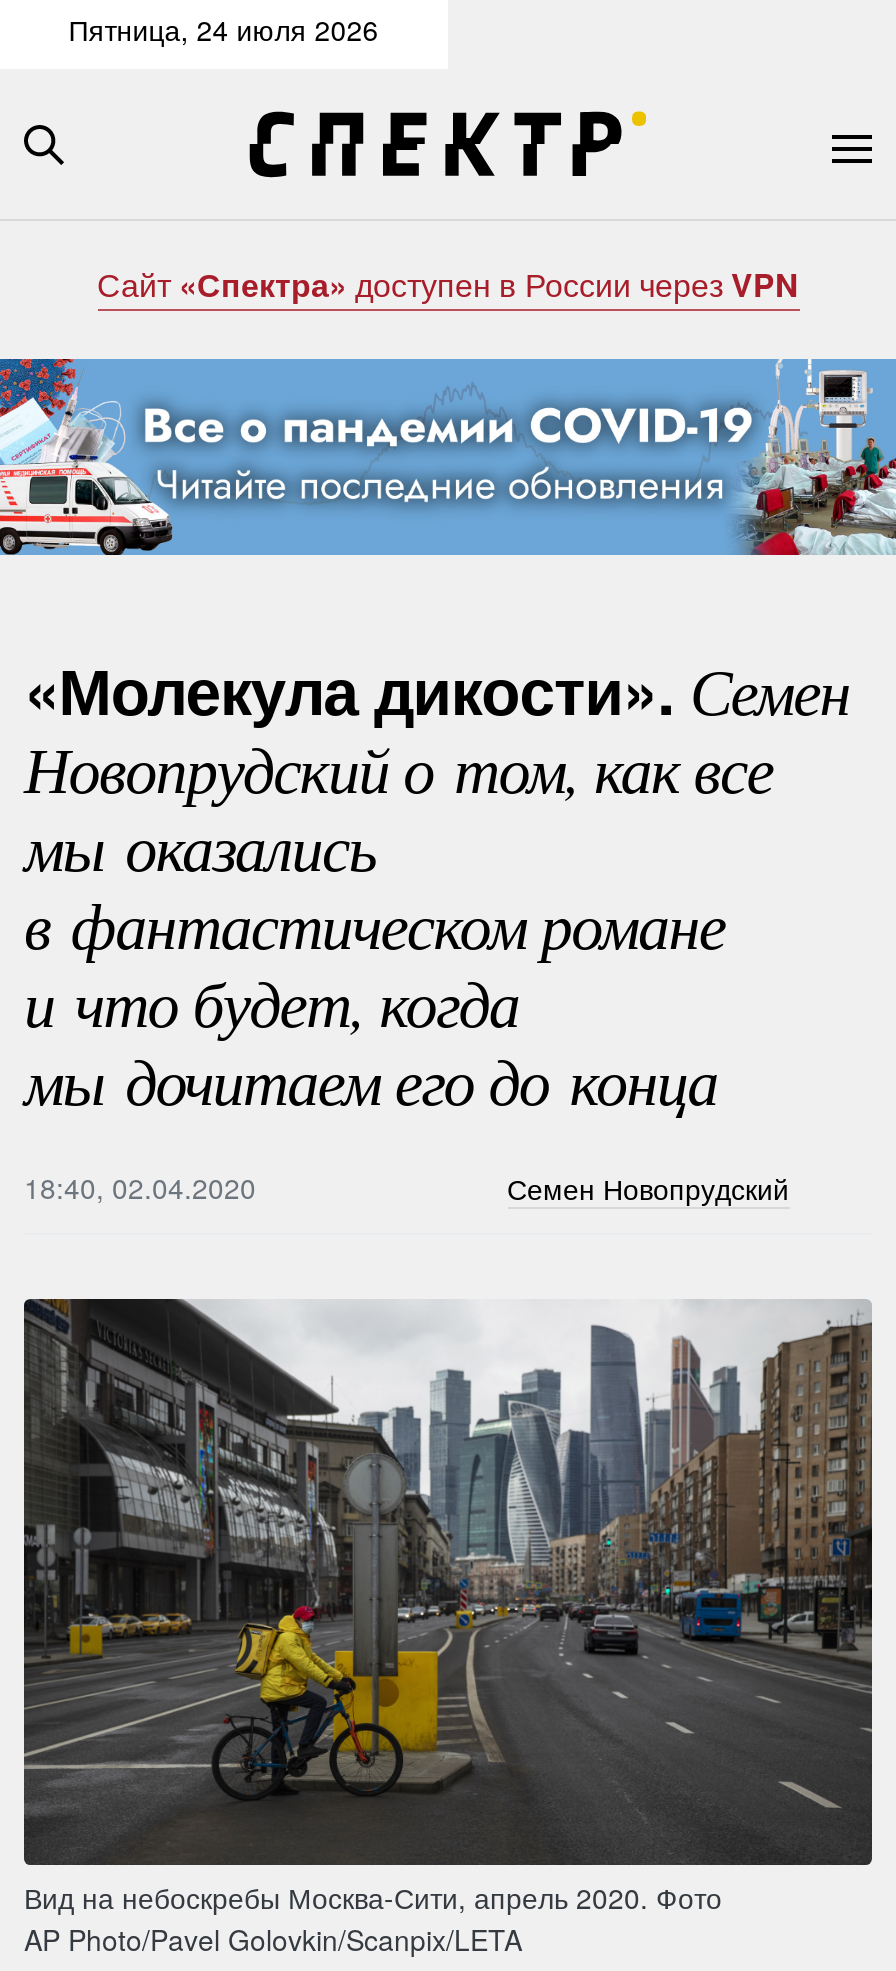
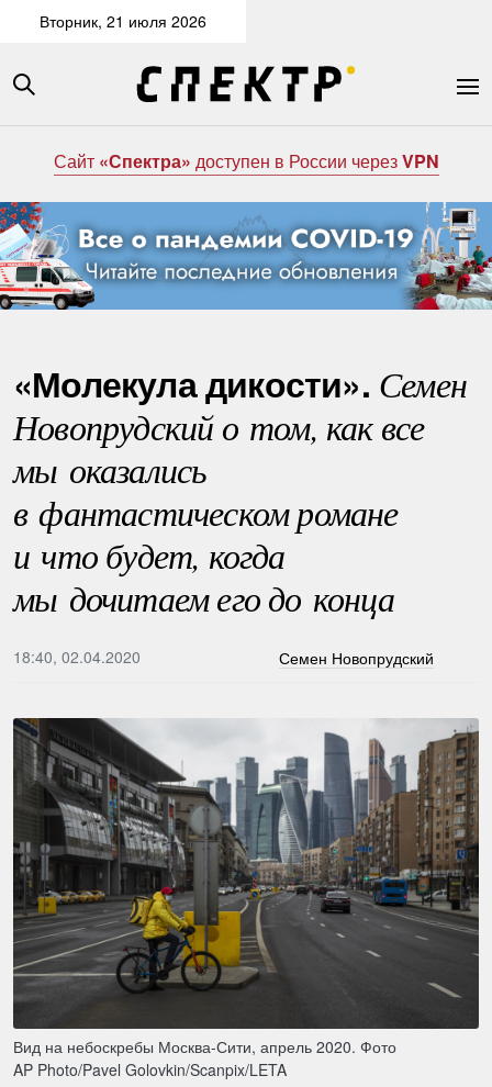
- Пятница, 24 июля 2026
+ Вторник, 21 июля 2026
